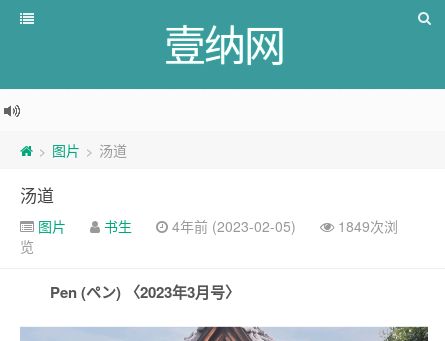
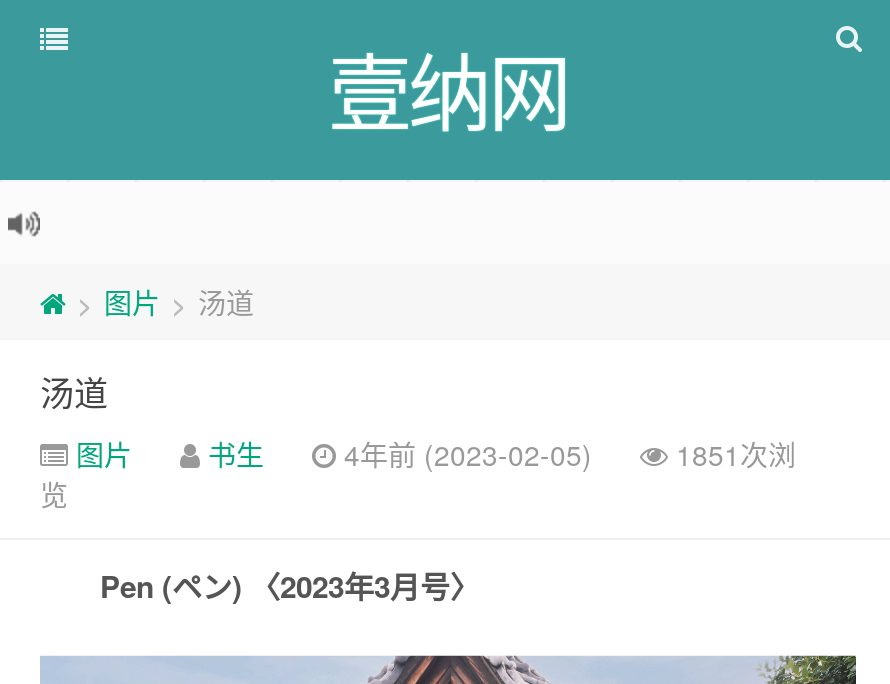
- 1849次浏
+ 1851次浏
